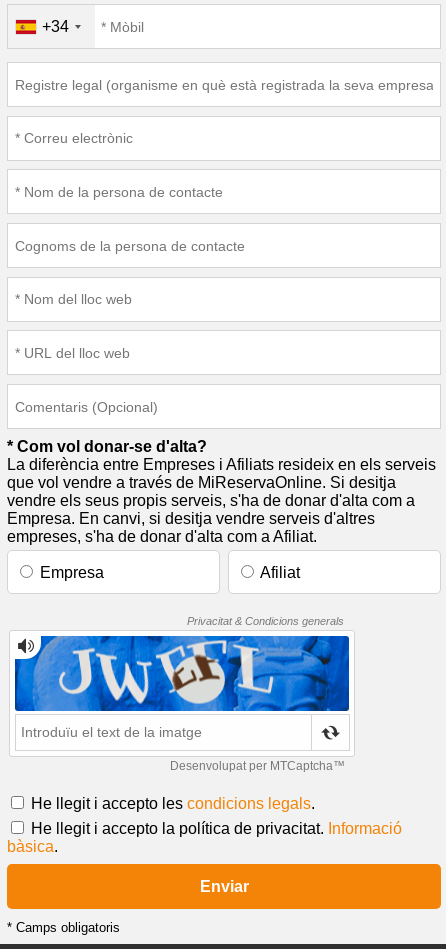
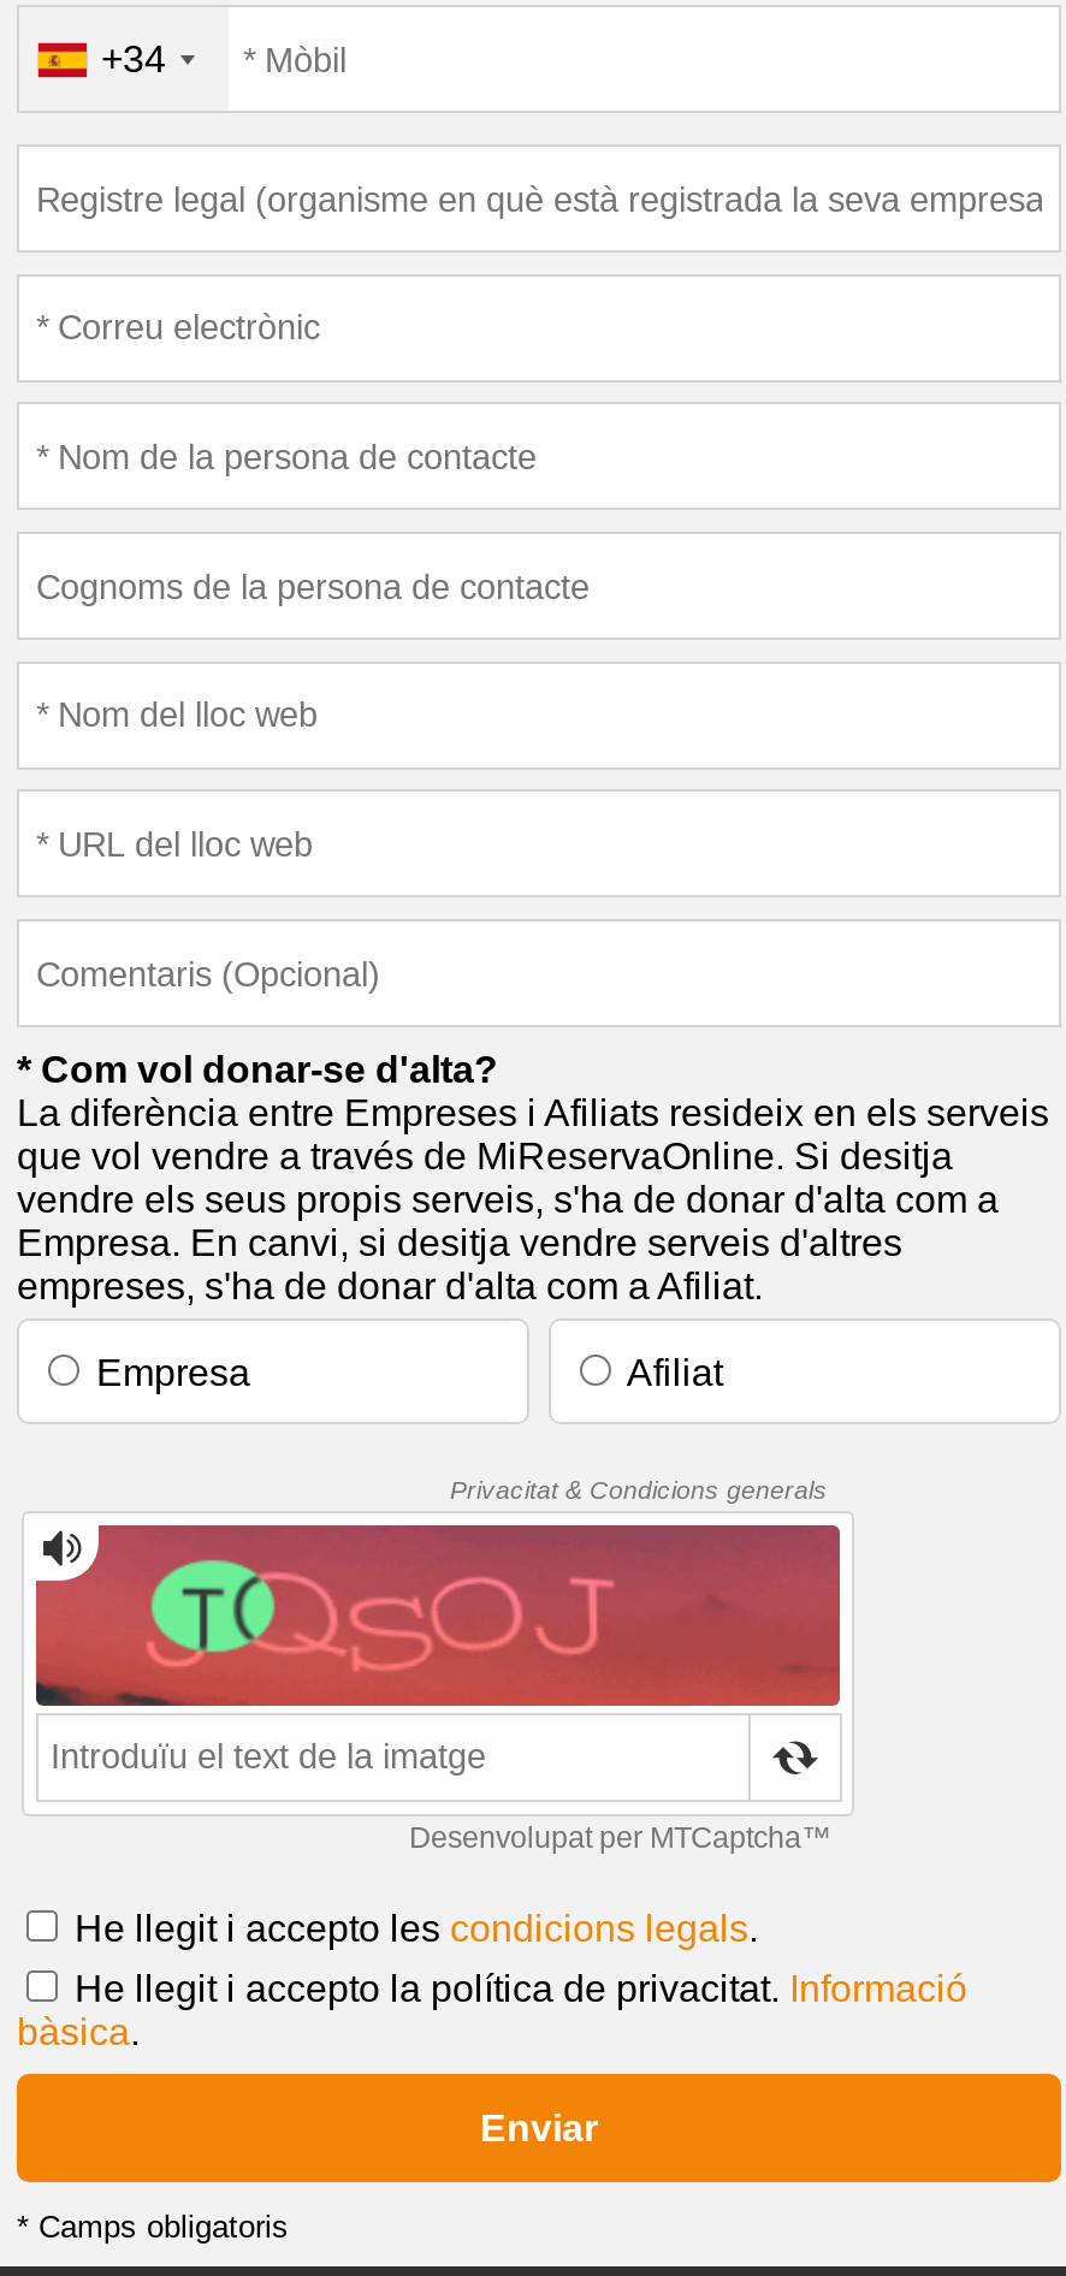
- [image]
+ [image]
